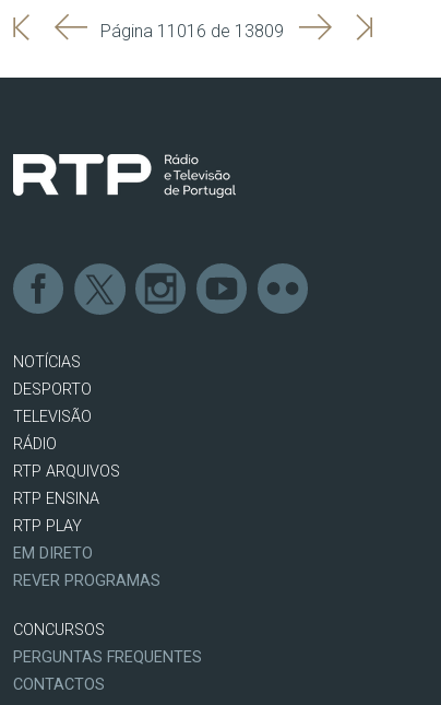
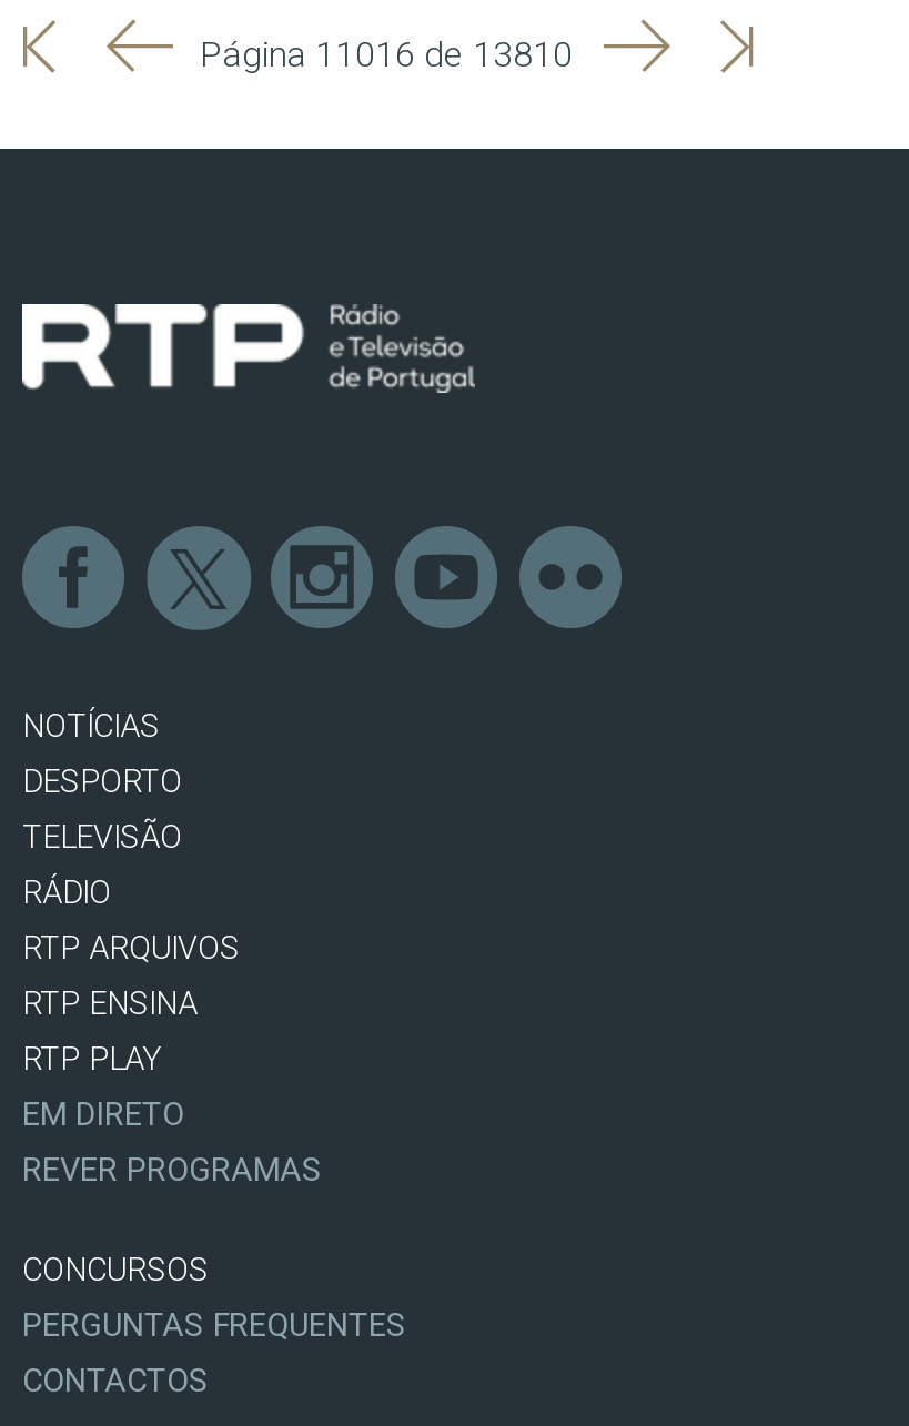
- Página 11016 de 13809
+ Página 11016 de 13810
